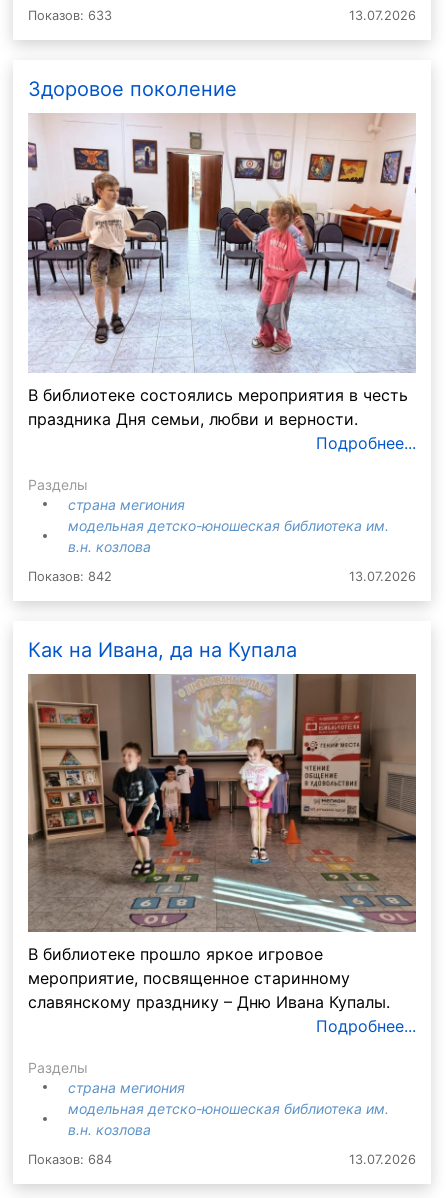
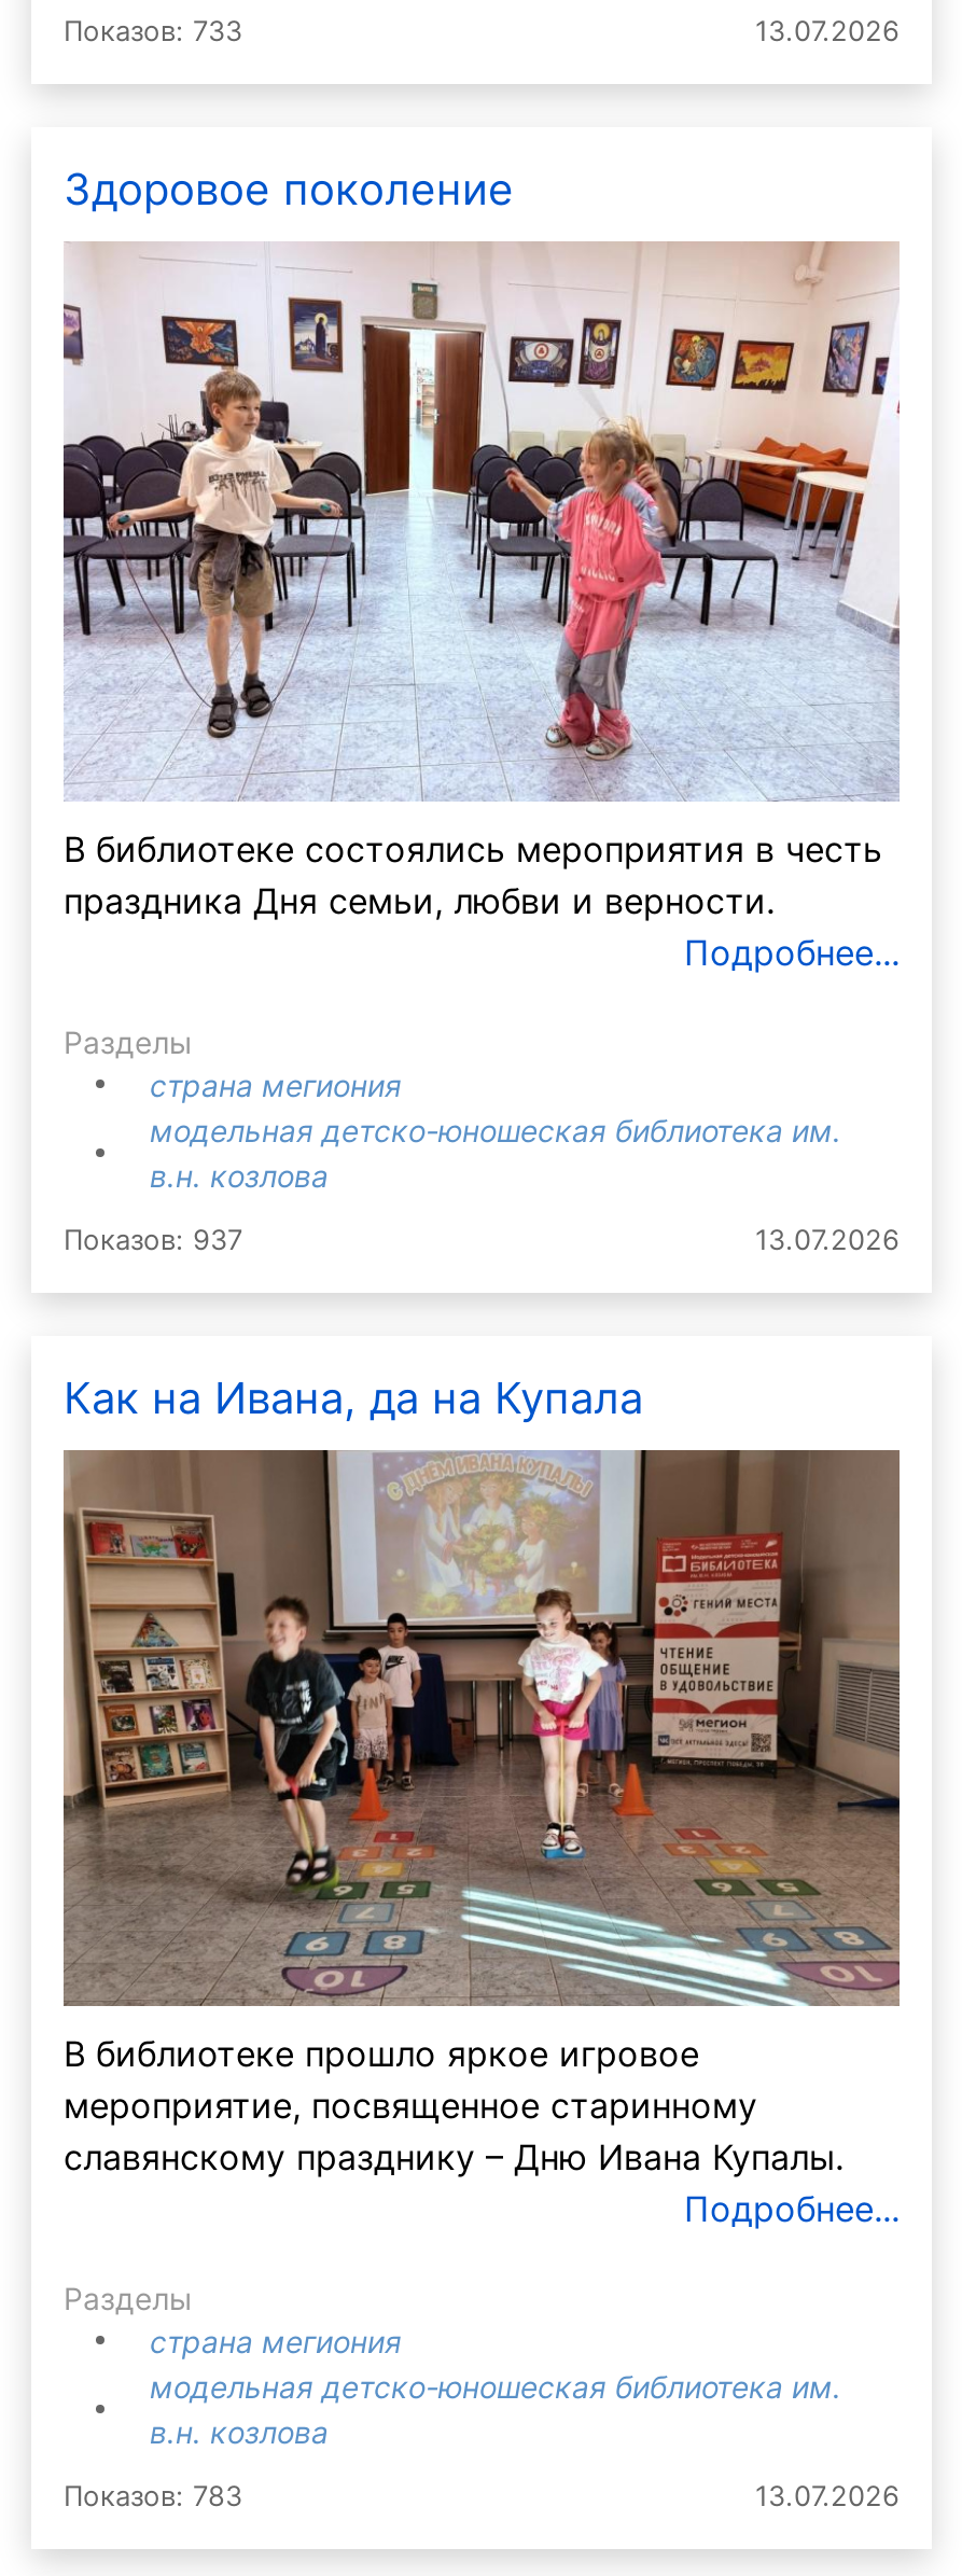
- Показов: 633
+ Показов: 733

- Показов: 842
+ Показов: 937

- Показов: 684
+ Показов: 783
